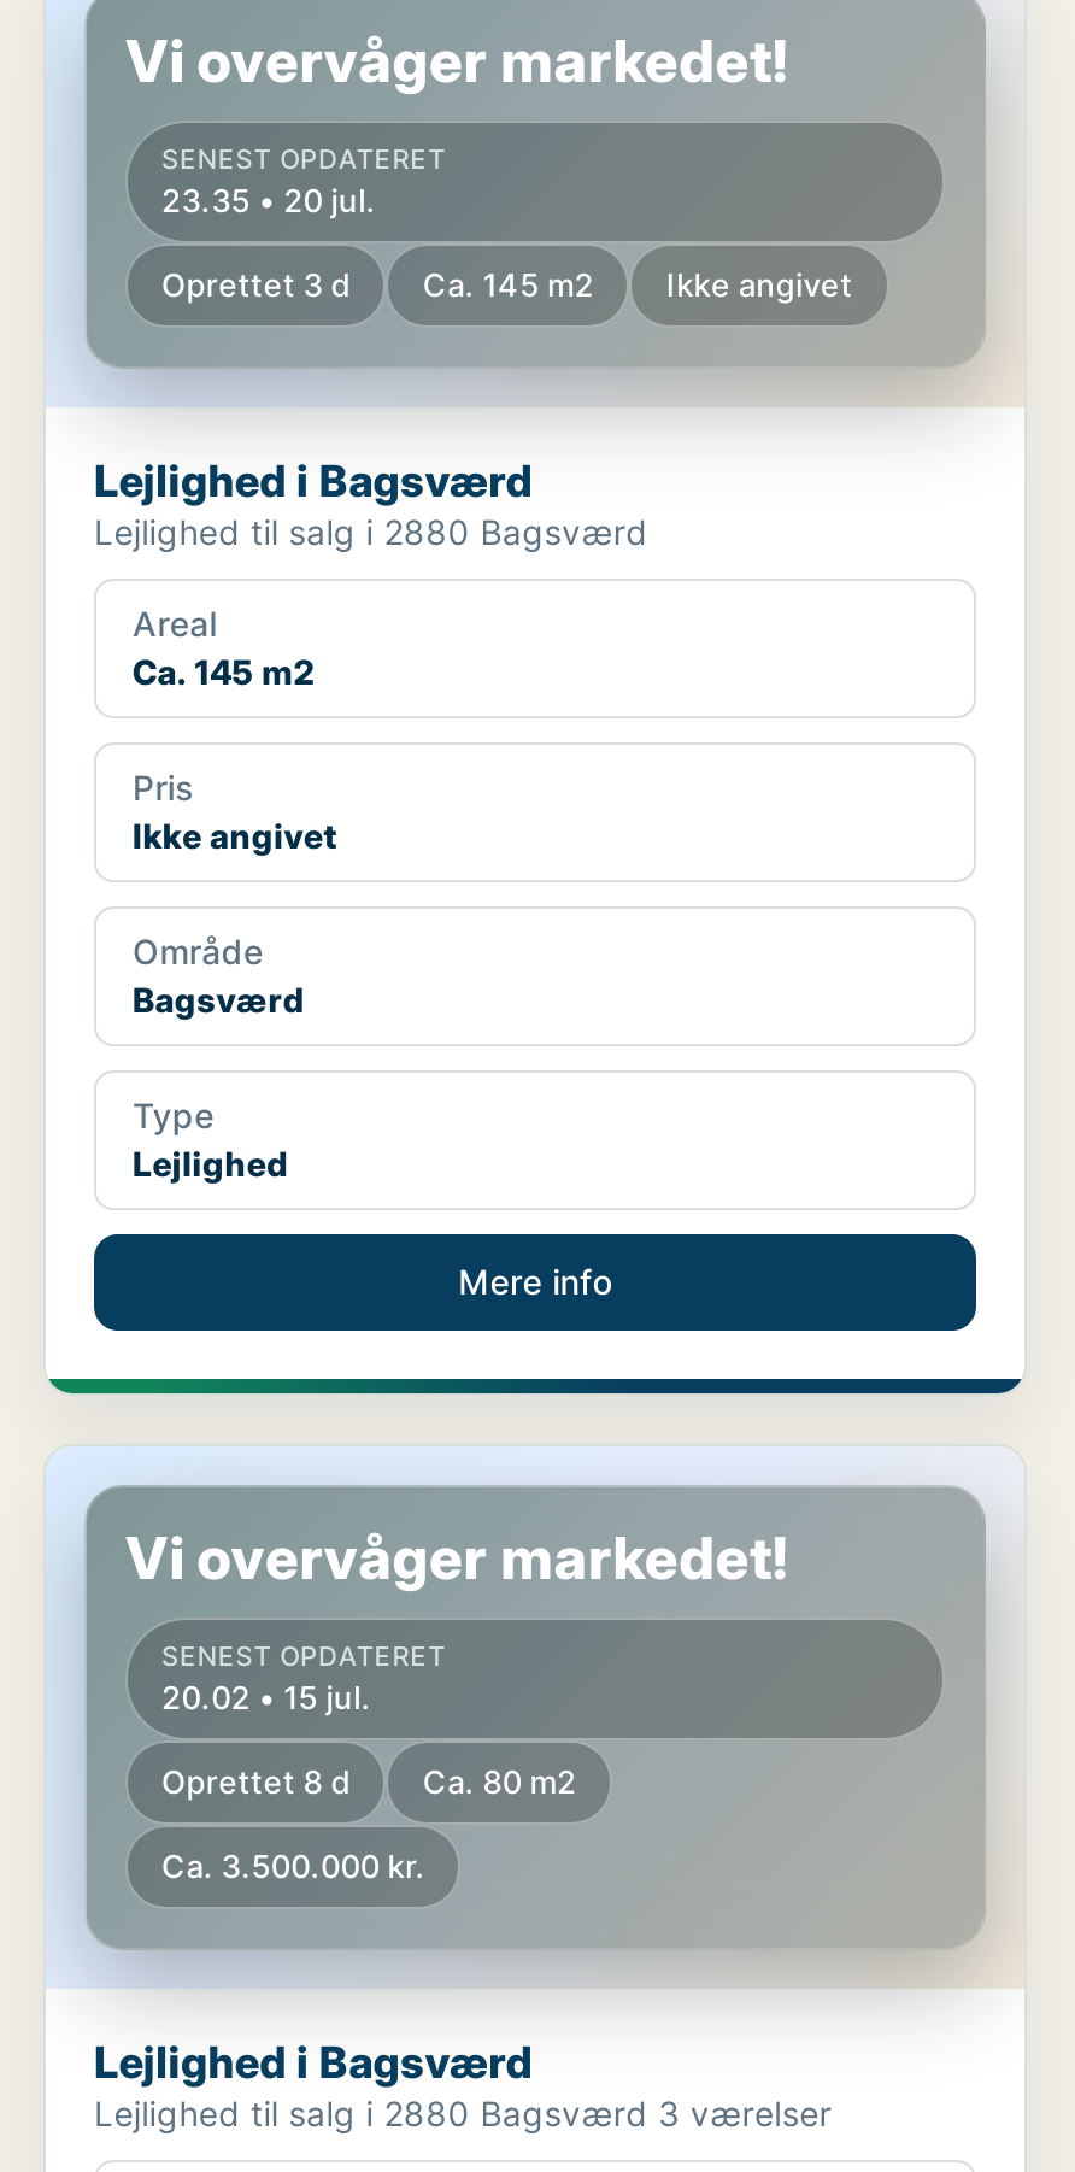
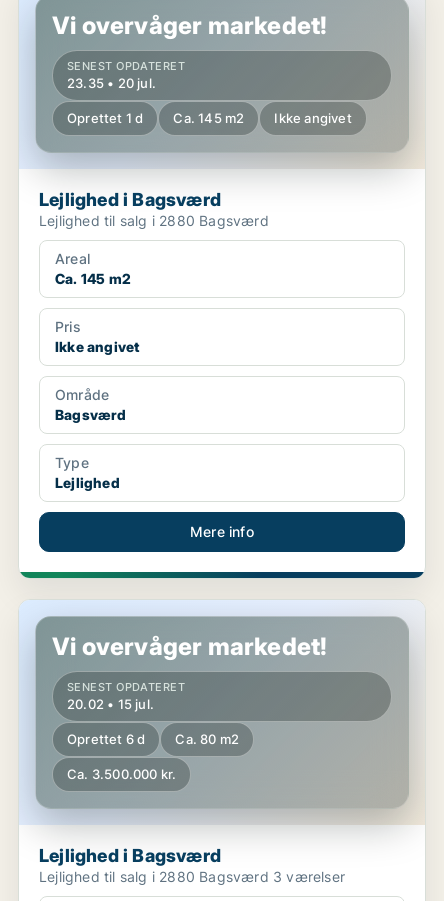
- Oprettet 3 d Ca. 145 m2 Ikke angivet
+ Oprettet 1 d Ca. 145 m2 Ikke angivet

- Oprettet 8 d Ca. 80 m2
+ Oprettet 6 d Ca. 80 m2
